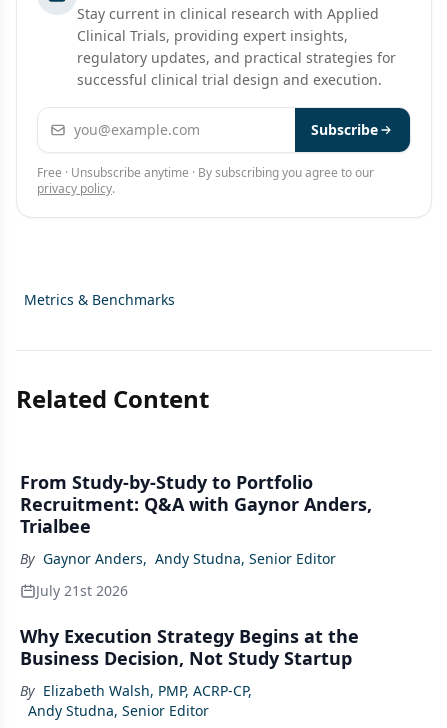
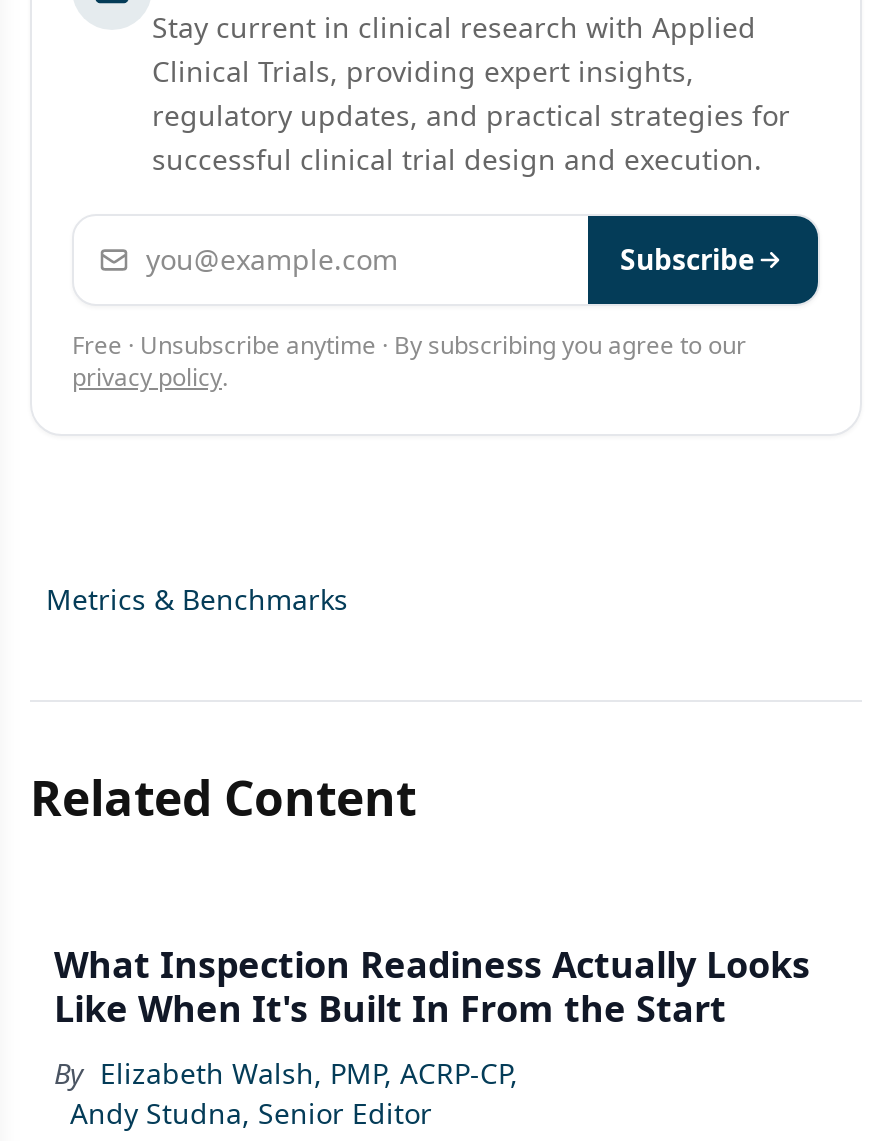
- From Study-by-Study to Portfolio
- Recruitment: Q&A with Gaynor Anders,
- Trialbee
- By Gaynor Anders, Andy Studna, Senior Editor
- July 21st 2026
- Why Execution Strategy Begins at the
- Business Decision, Not Study Startup
+ What Inspection Readiness Actually Looks
+ Like When It's Built In From the Start
